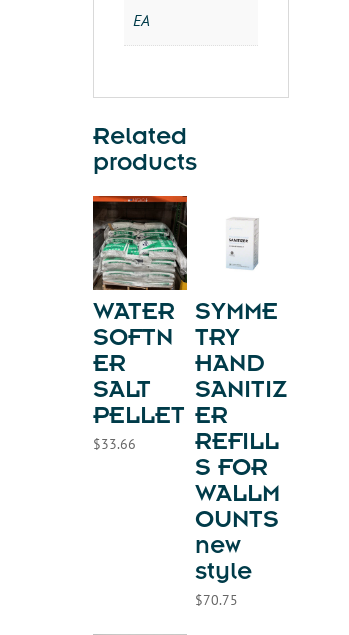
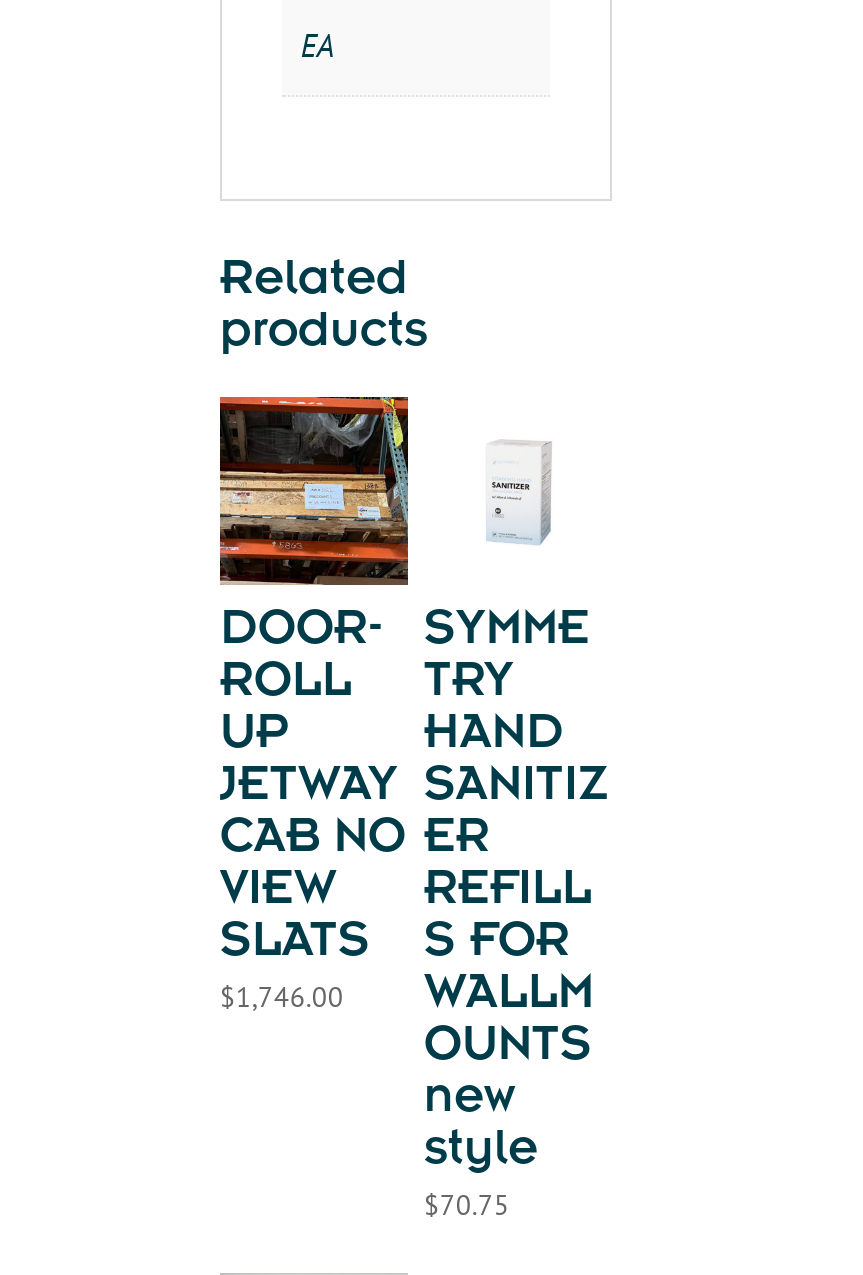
- [image]
- WATER
- SOFTN
- ER
- SALT
- PELLET
- $33.66
+ [image]
+ DOOR-
+ ROLL
+ UP
+ JETWAY
+ CAB NO
+ VIEW
+ SLATS
+ $1,746.00
